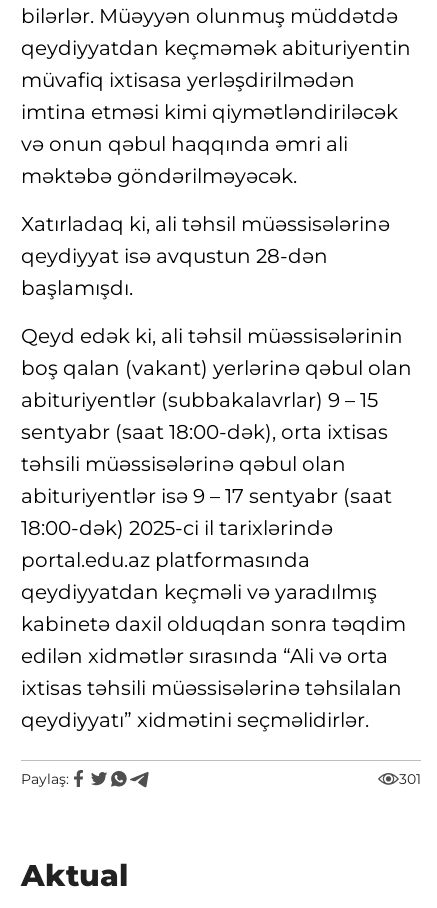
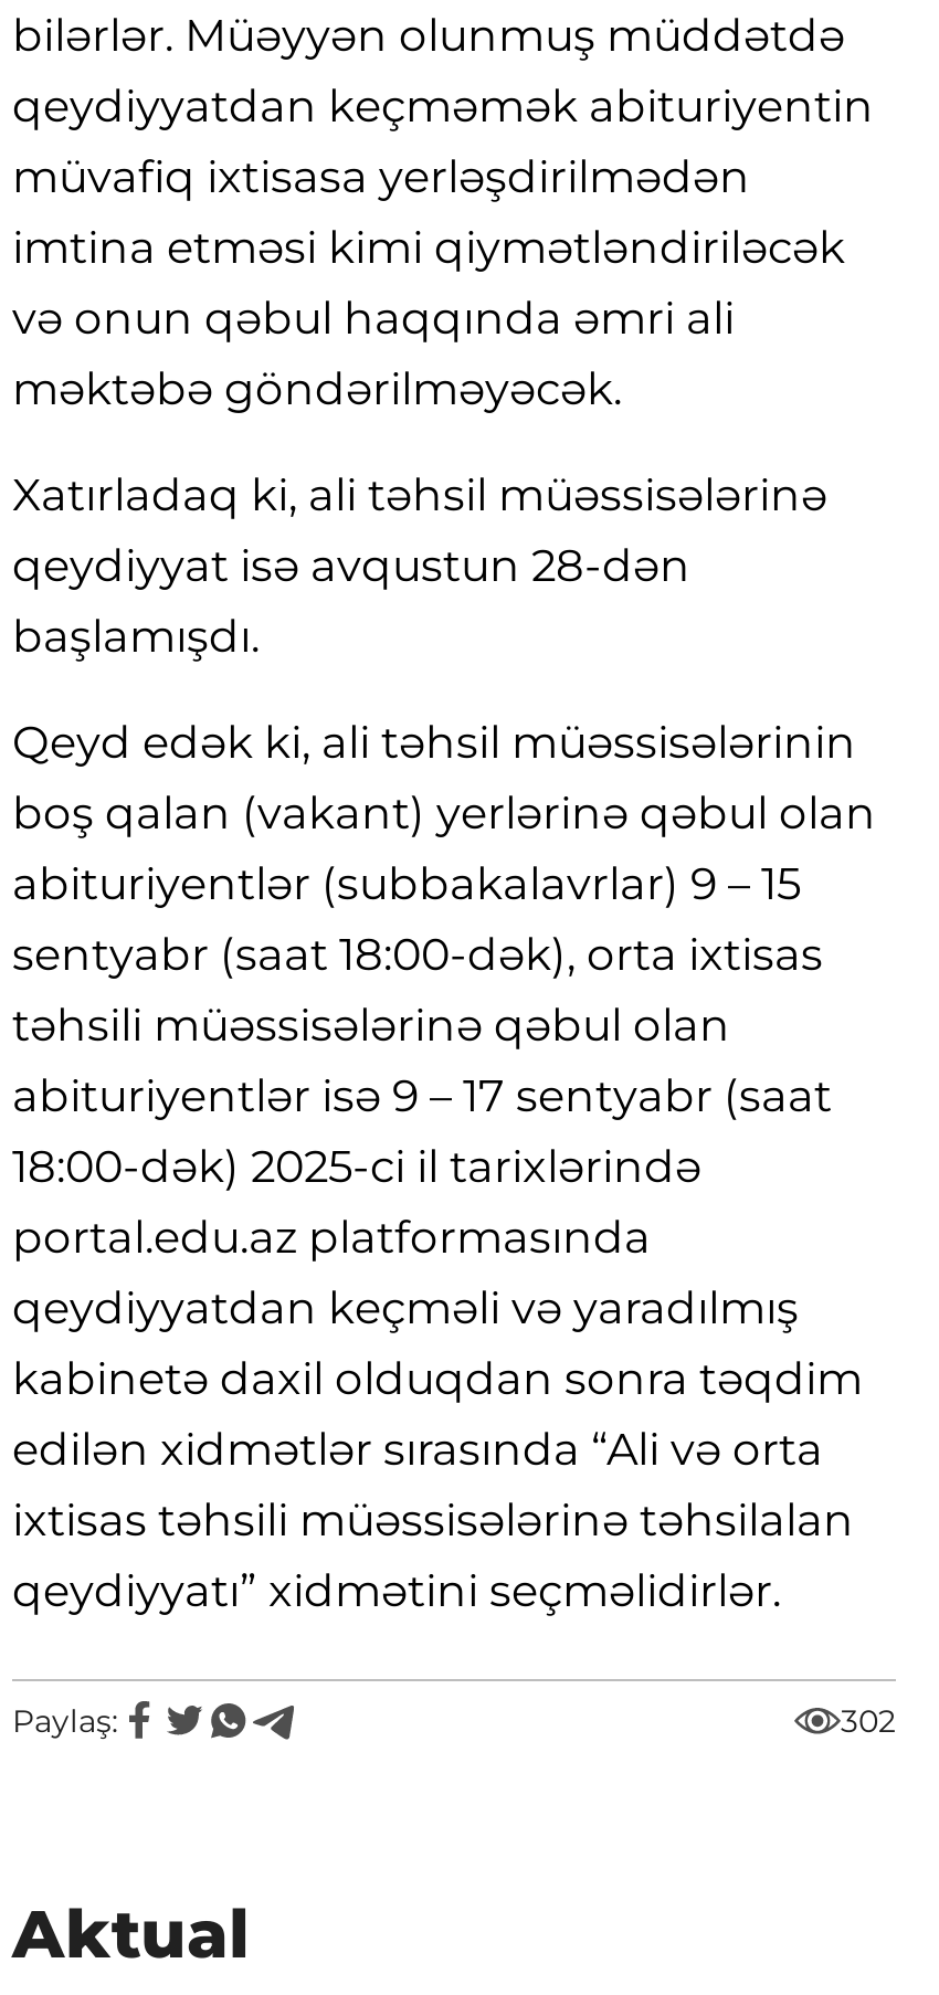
- 301
+ 302
